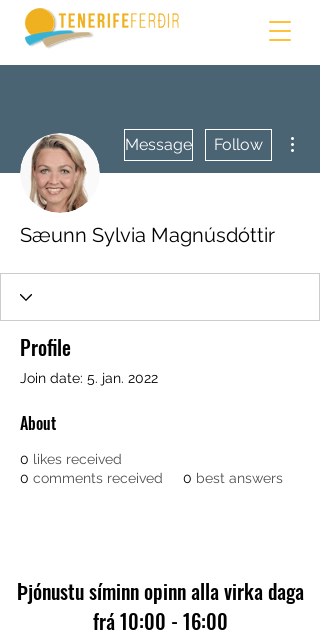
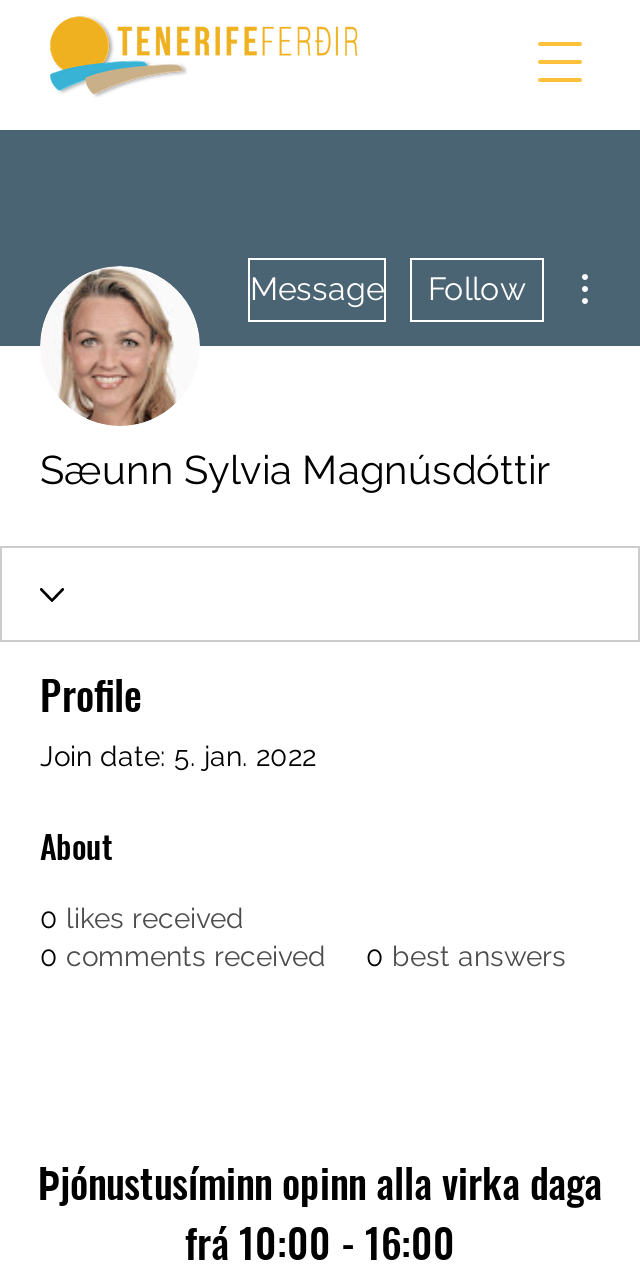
- Þjónustu síminn opinn alla virka daga
+ Þjónustusíminn opinn alla virka daga
